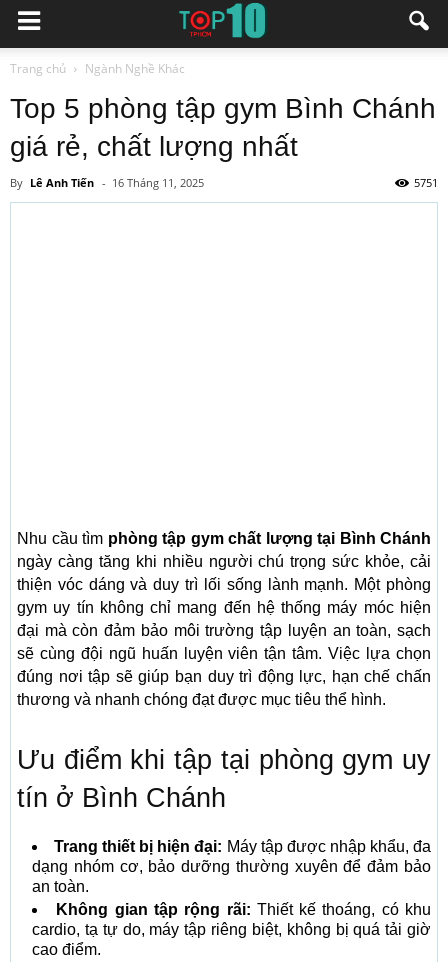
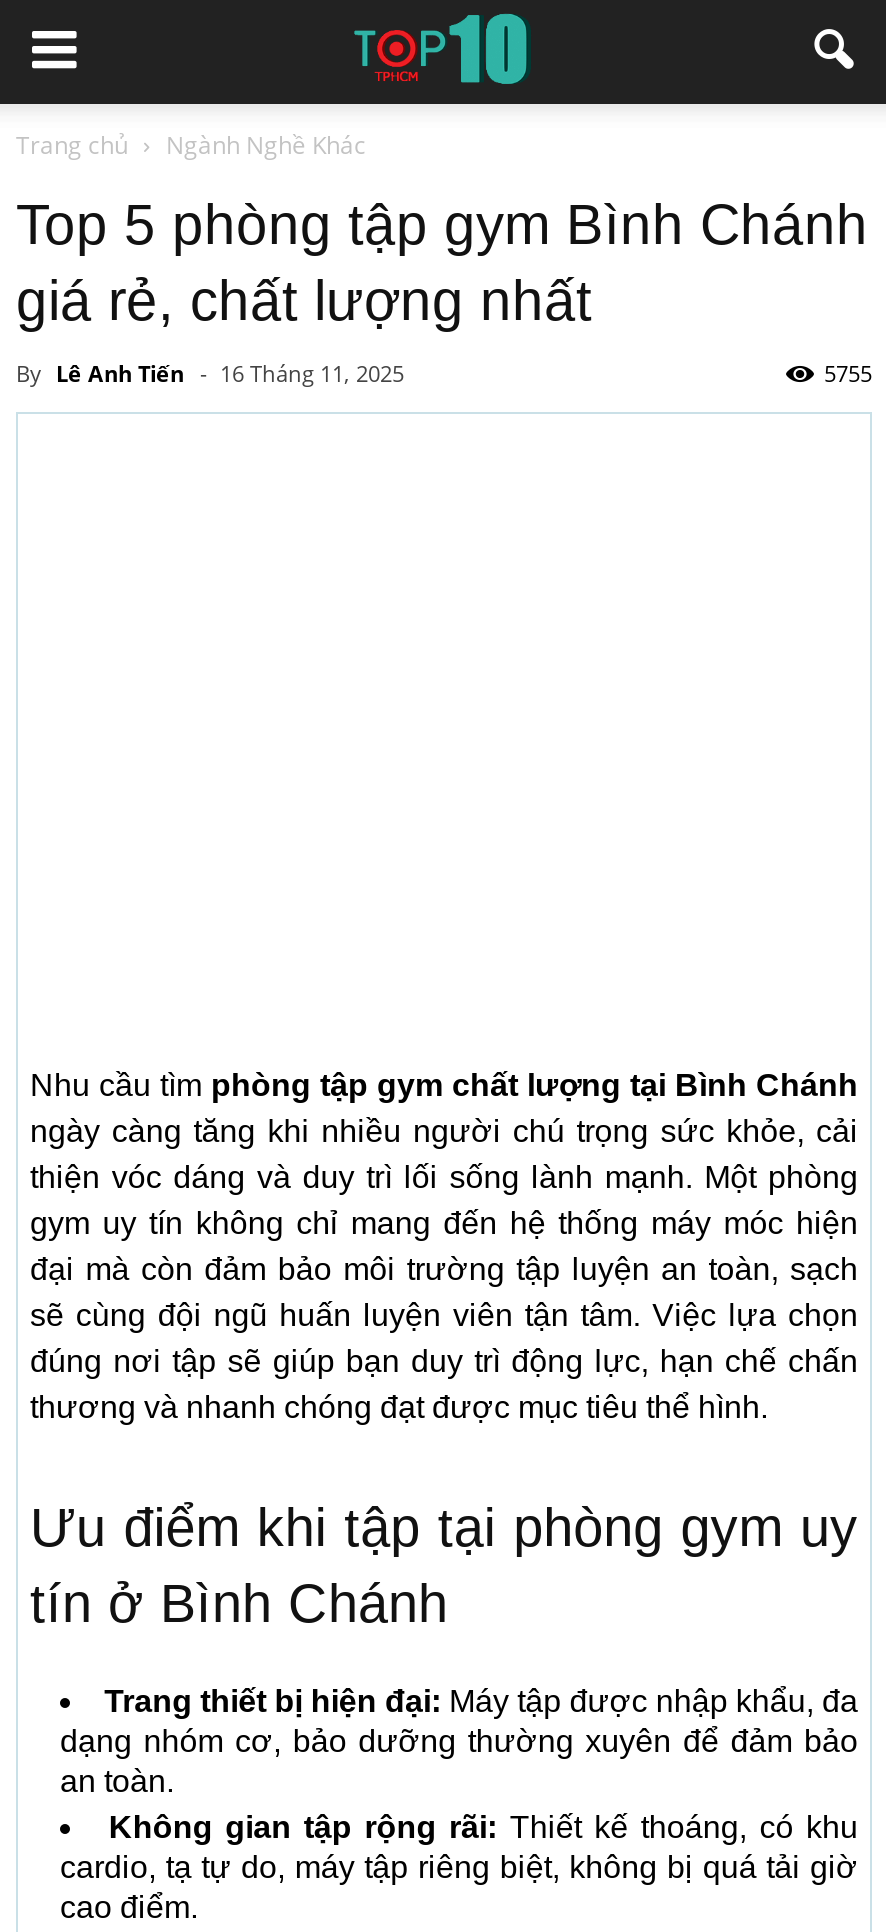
- 5751
+ 5755
